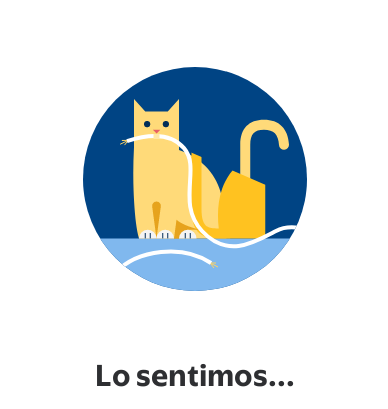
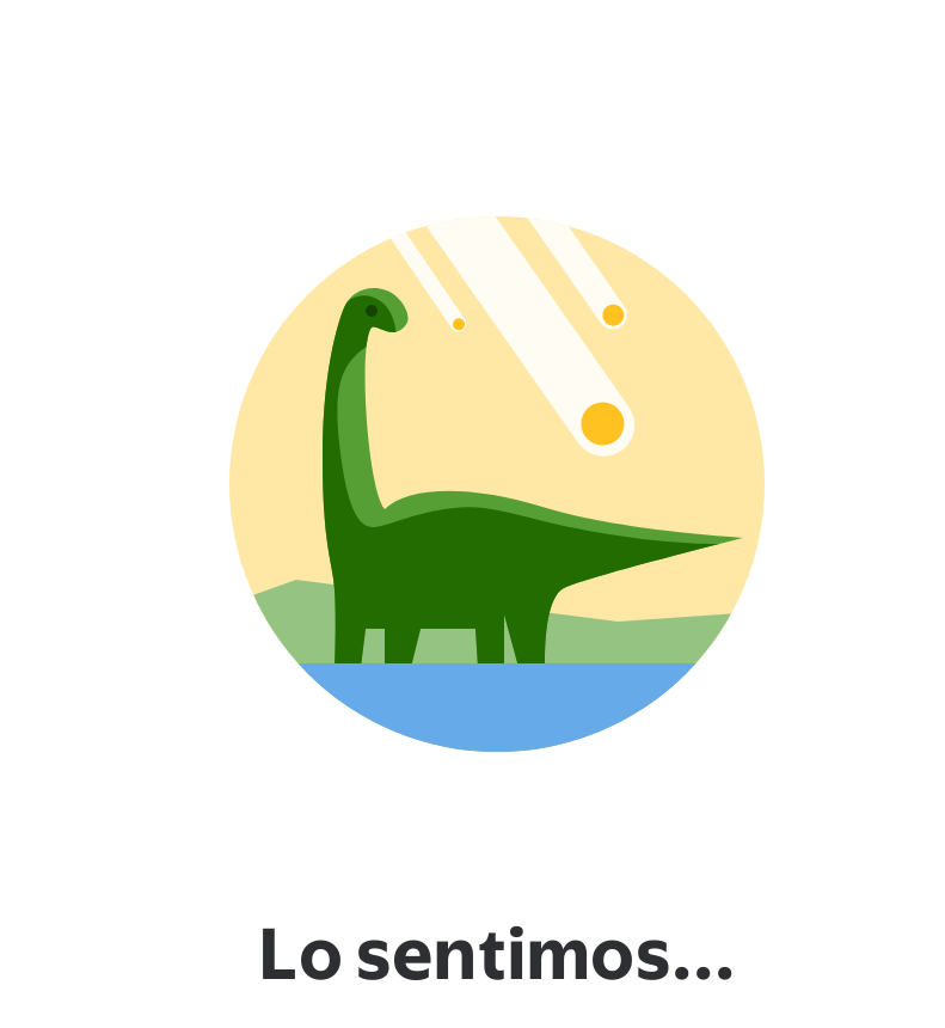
- [image]
+ [image]
